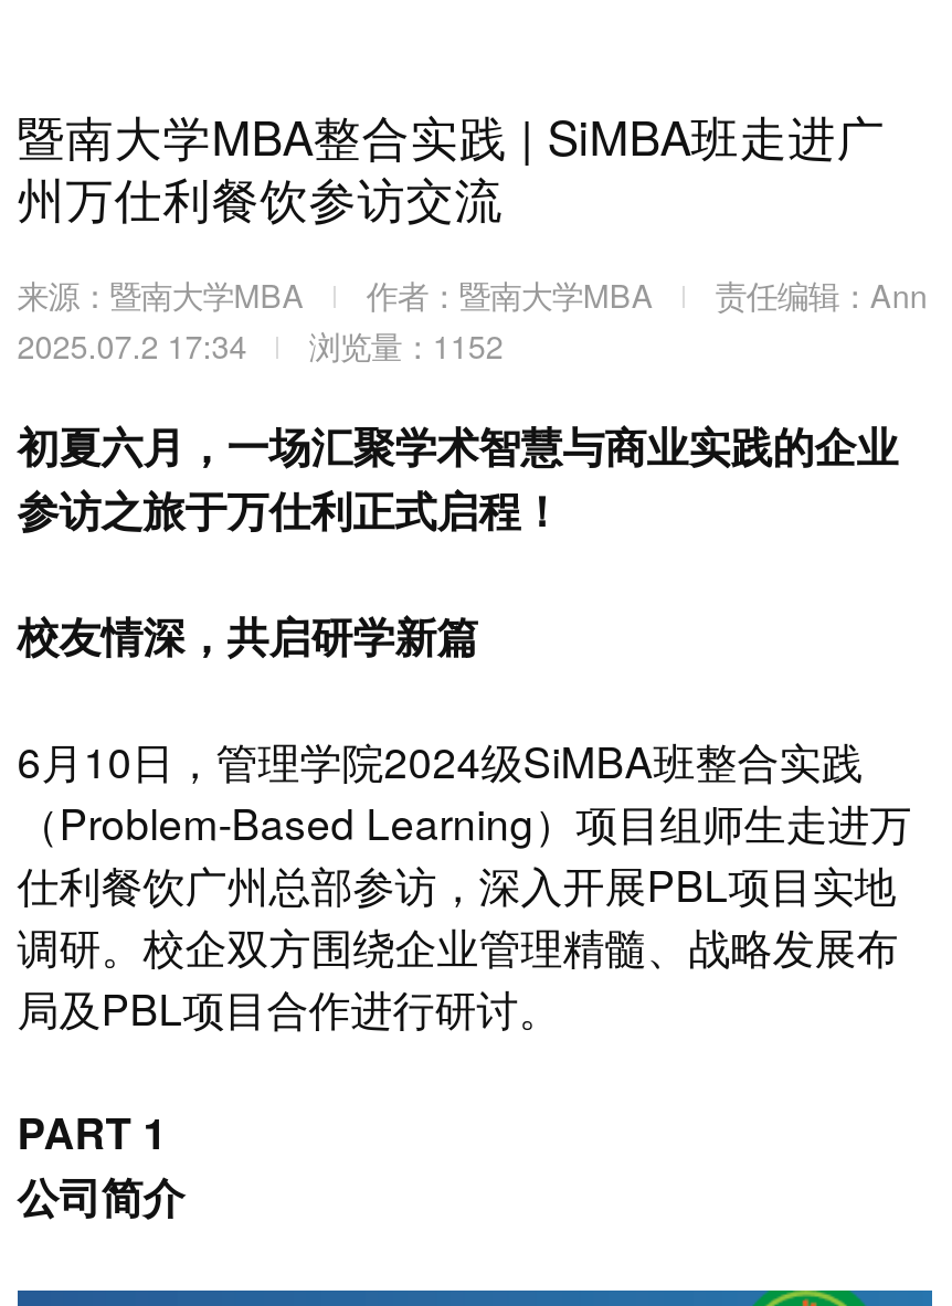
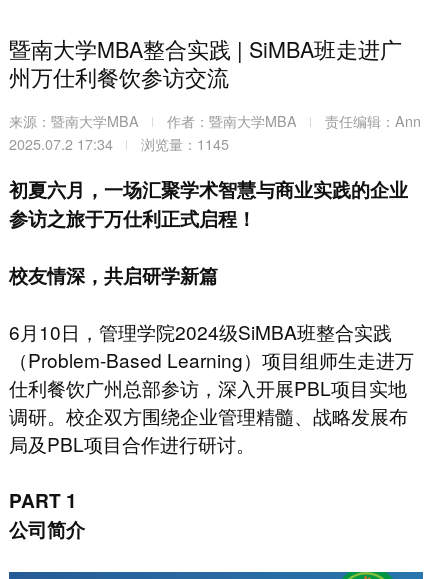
- 2025.07.2 17:34 浏览量：1152
+ 2025.07.2 17:34 浏览量：1145
